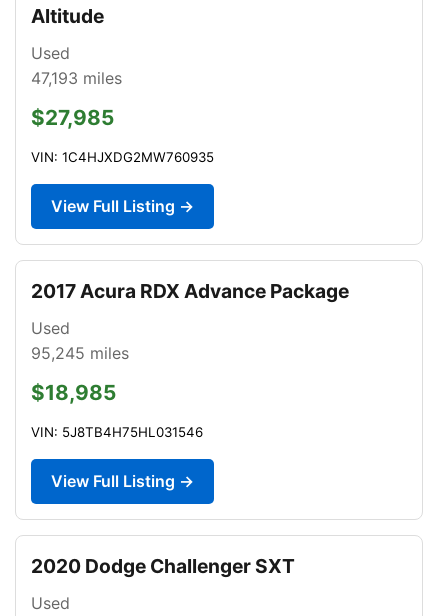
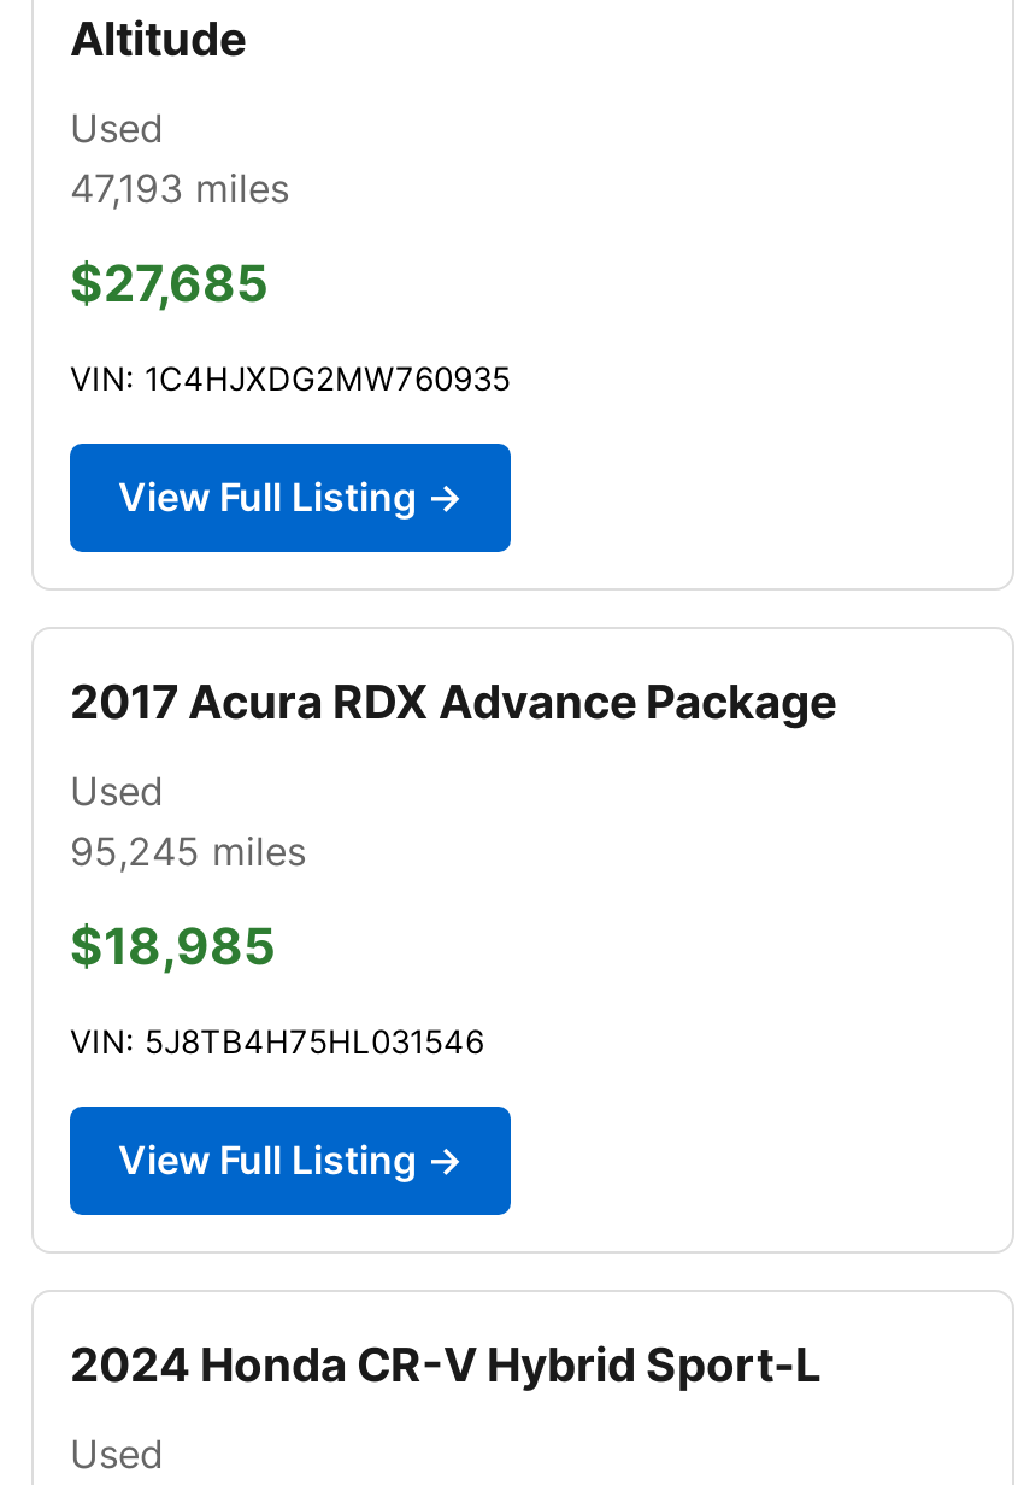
- $27,985
+ $27,685

- 2020 Dodge Challenger SXT
+ 2024 Honda CR-V Hybrid Sport-L
